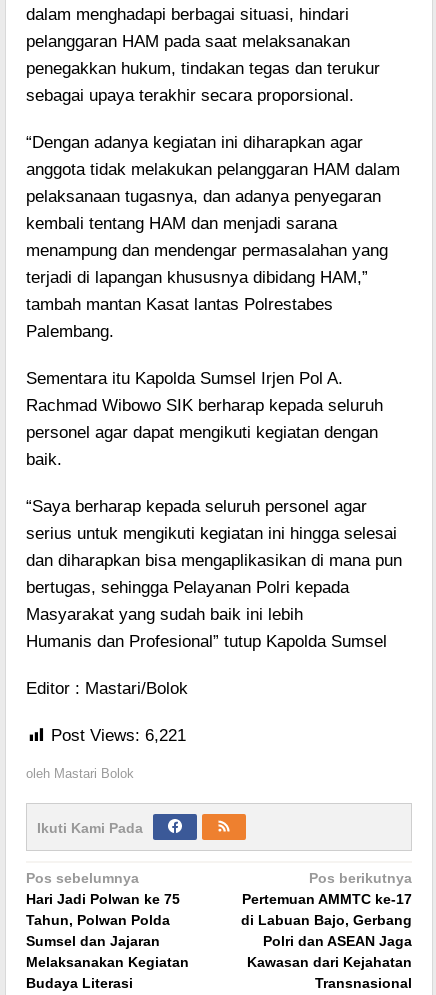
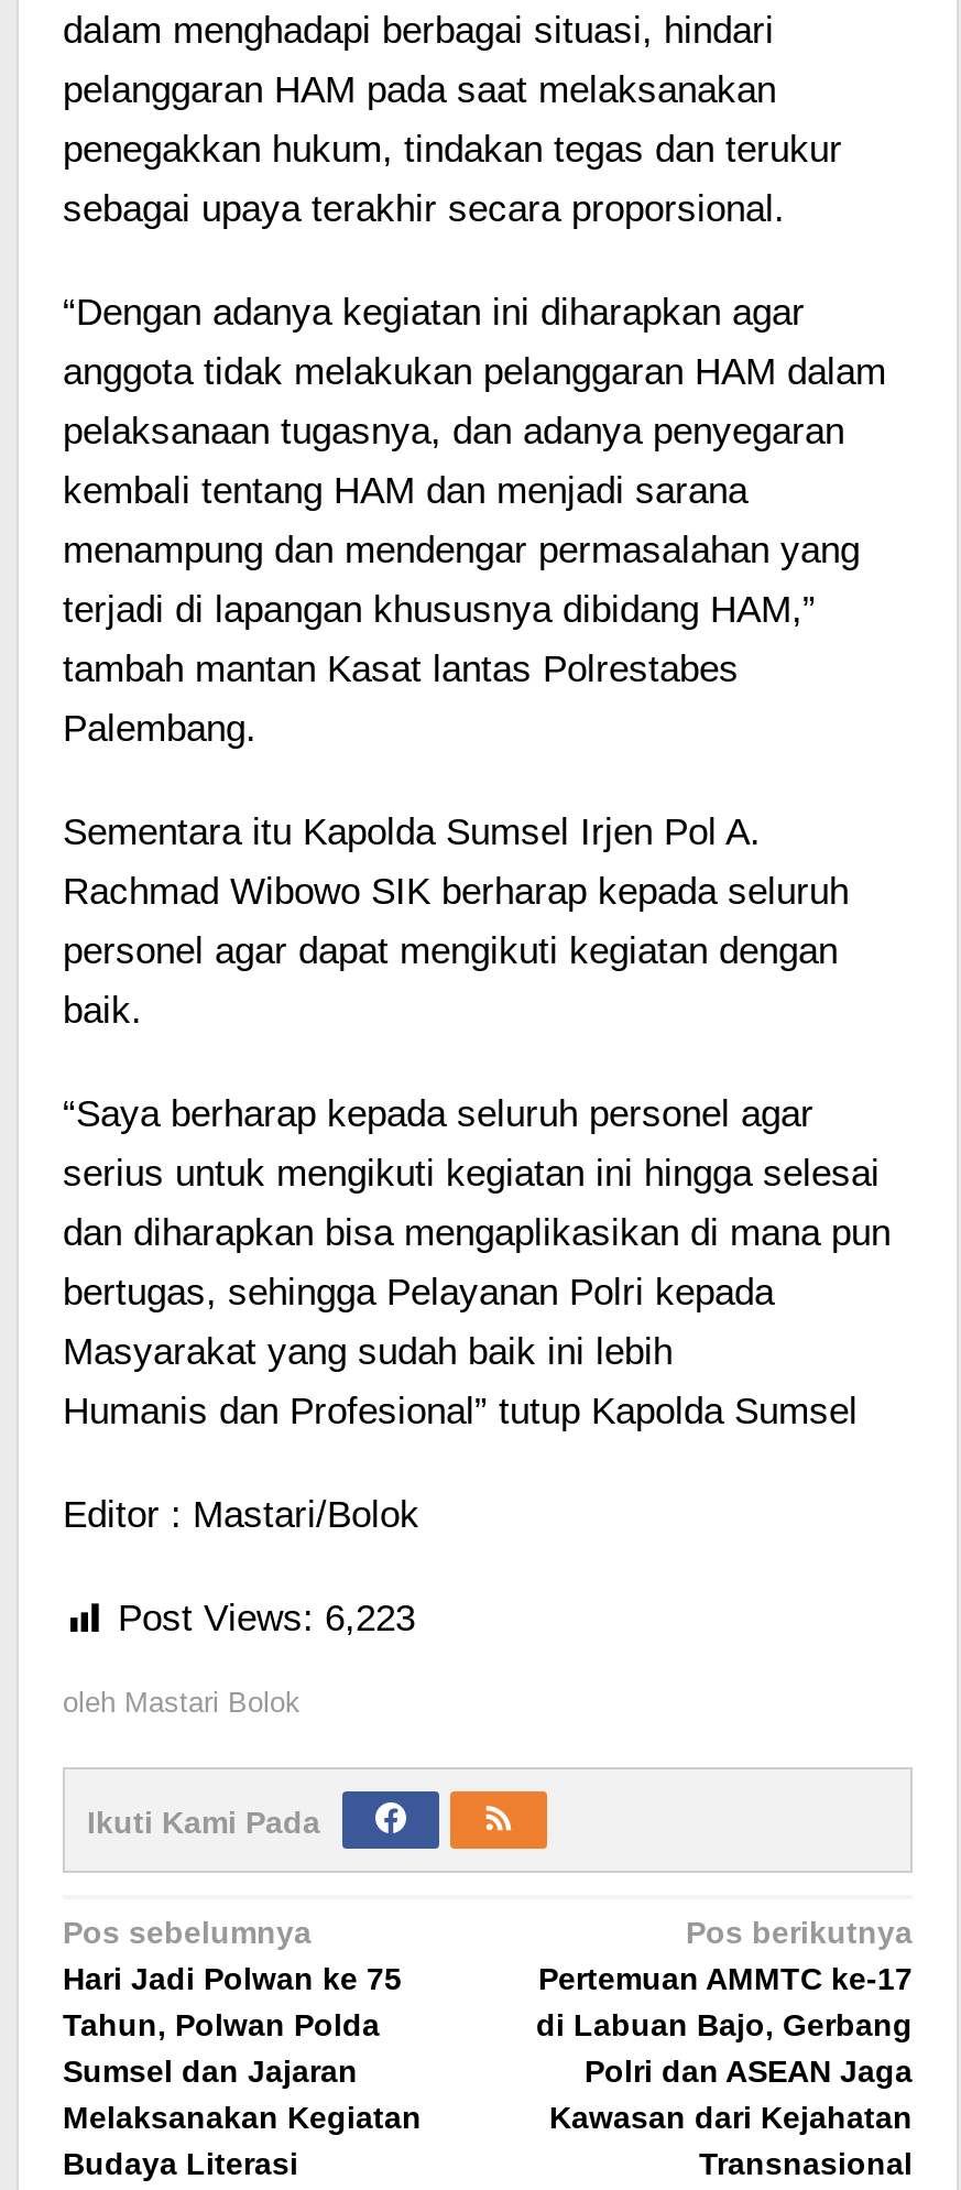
- Post Views: 6,221
+ Post Views: 6,223
